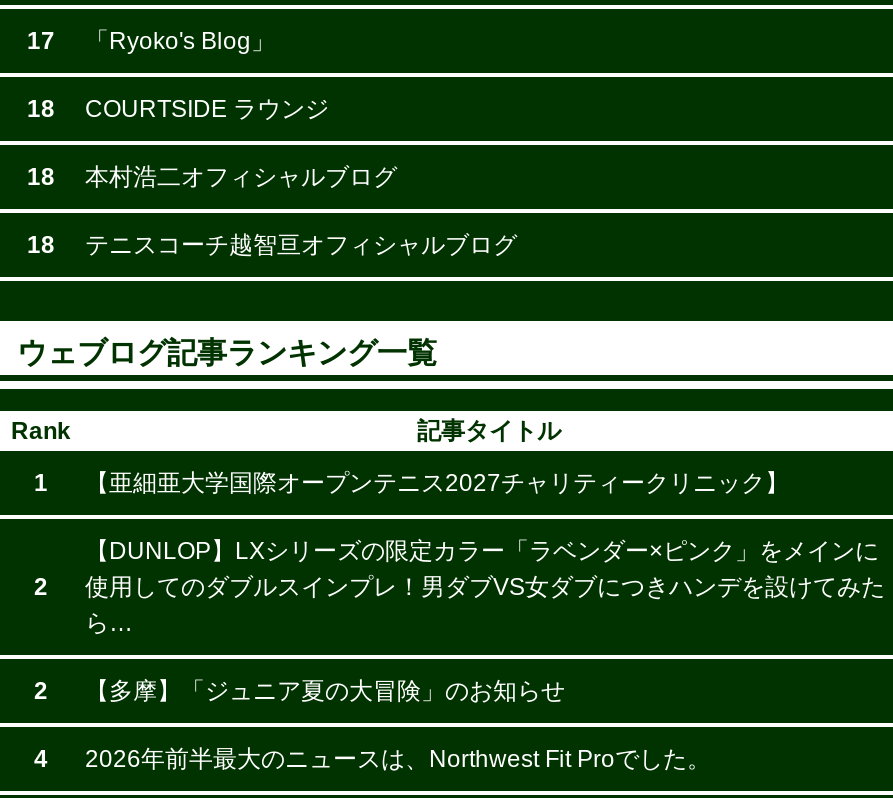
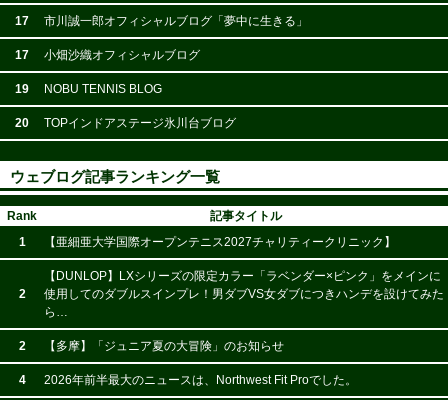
- 「Ryoko's Blog」
+ 市川誠一郎オフィシャルブログ「夢中に生きる」

- 18
- COURTSIDE ラウンジ
+ 17
+ 小畑沙織オフィシャルブログ

- 18
- 本村浩二オフィシャルブログ
+ 19
+ NOBU TENNIS BLOG

- 18
- テニスコーチ越智亘オフィシャルブログ
+ 20
+ TOPインドアステージ氷川台ブログ
